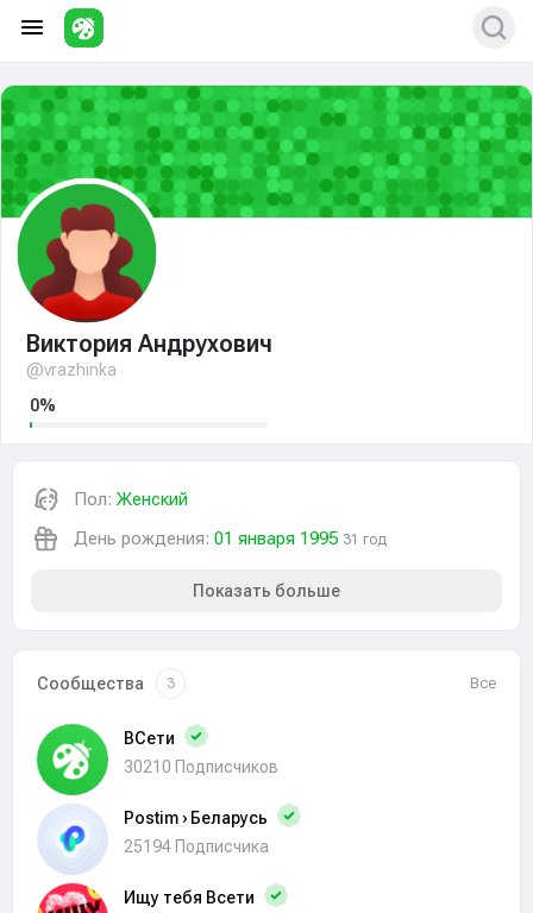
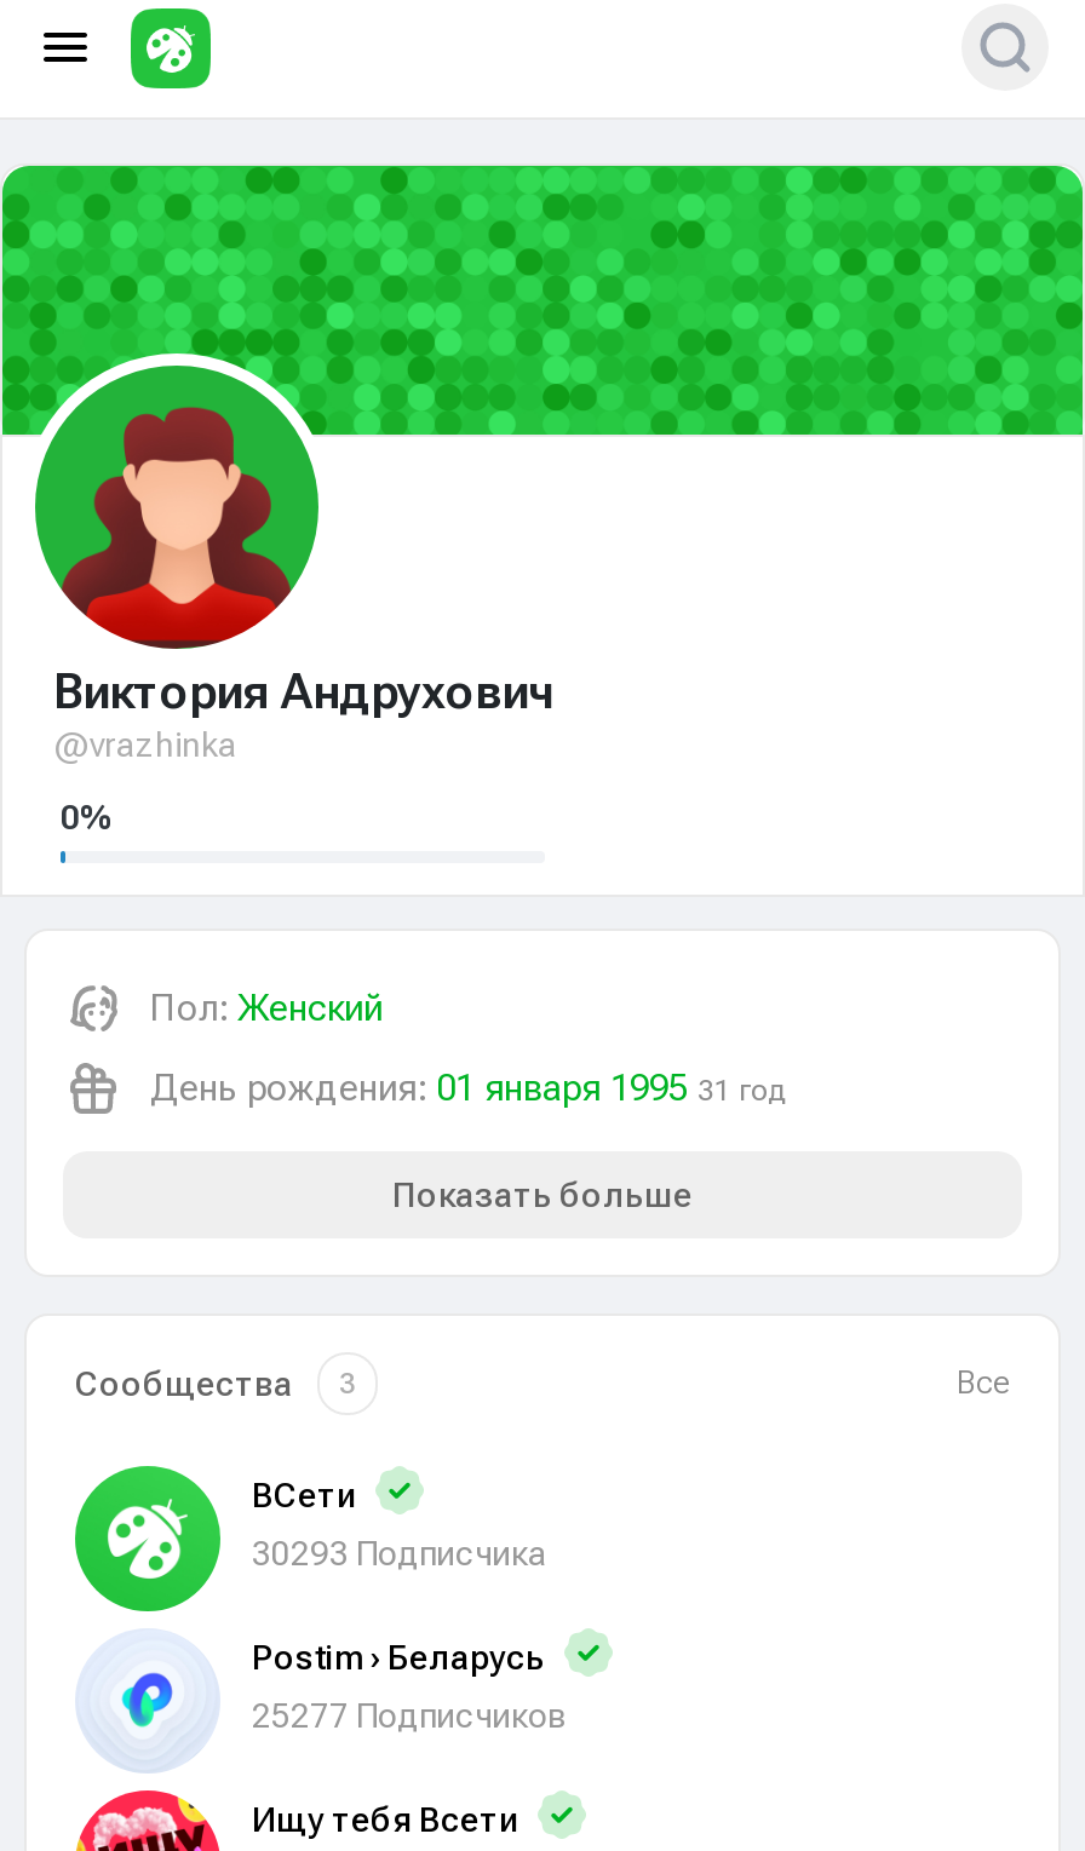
- 30210 Подписчиков
+ 30293 Подписчика

- 25194 Подписчика
+ 25277 Подписчиков
